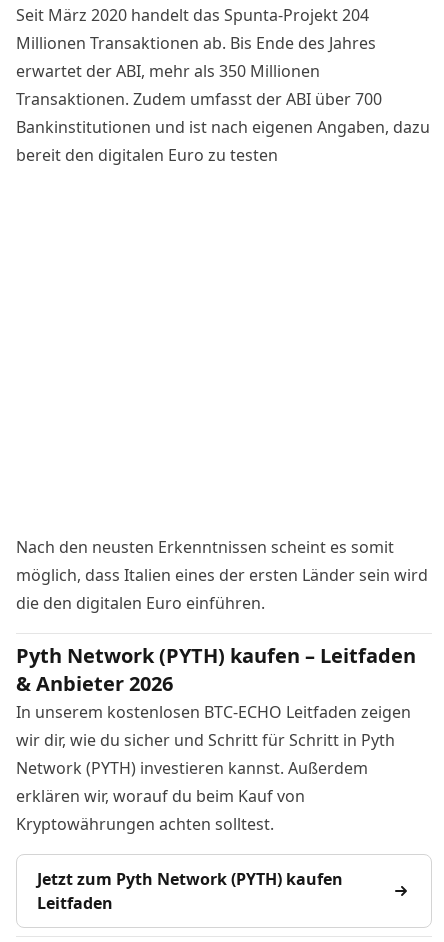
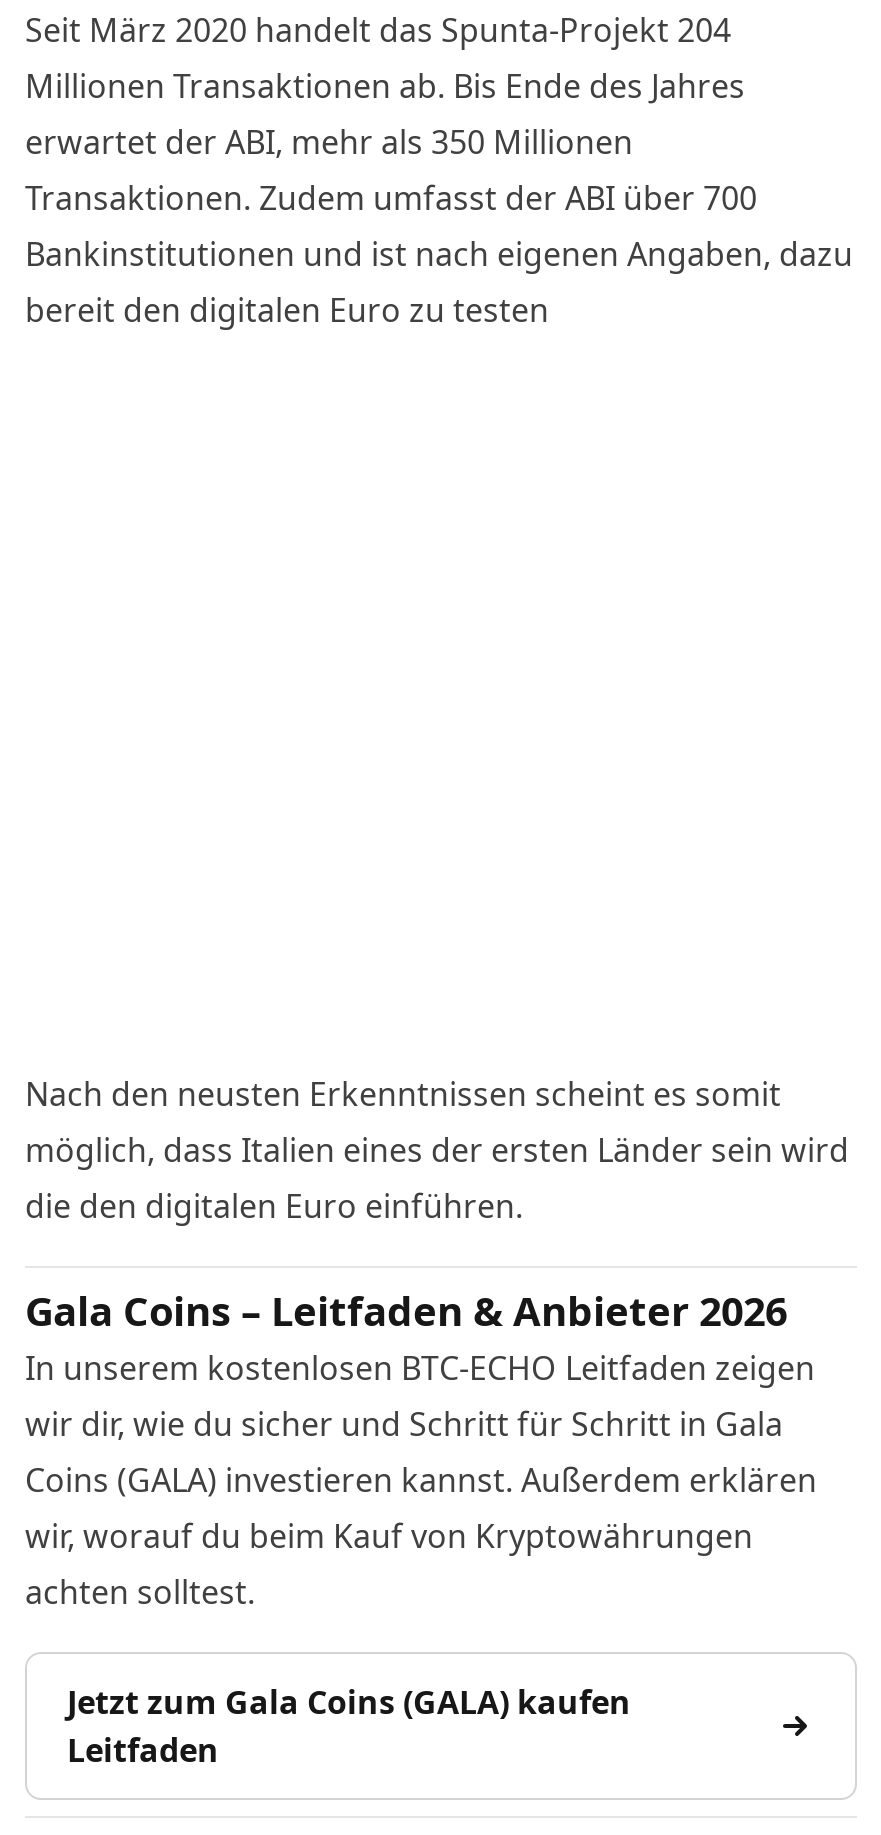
- Pyth Network (PYTH) kaufen – Leitfaden
- & Anbieter 2026
+ Gala Coins – Leitfaden & Anbieter 2026

- wir dir, wie du sicher und Schritt für Schritt in Pyth
- Network (PYTH) investieren kannst. Außerdem
- erklären wir, worauf du beim Kauf von
- Kryptowährungen achten solltest.
+ wir dir, wie du sicher und Schritt für Schritt in Gala
+ Coins (GALA) investieren kannst. Außerdem erklären
+ wir, worauf du beim Kauf von Kryptowährungen
+ achten solltest.

- Jetzt zum Pyth Network (PYTH) kaufen
+ Jetzt zum Gala Coins (GALA) kaufen
